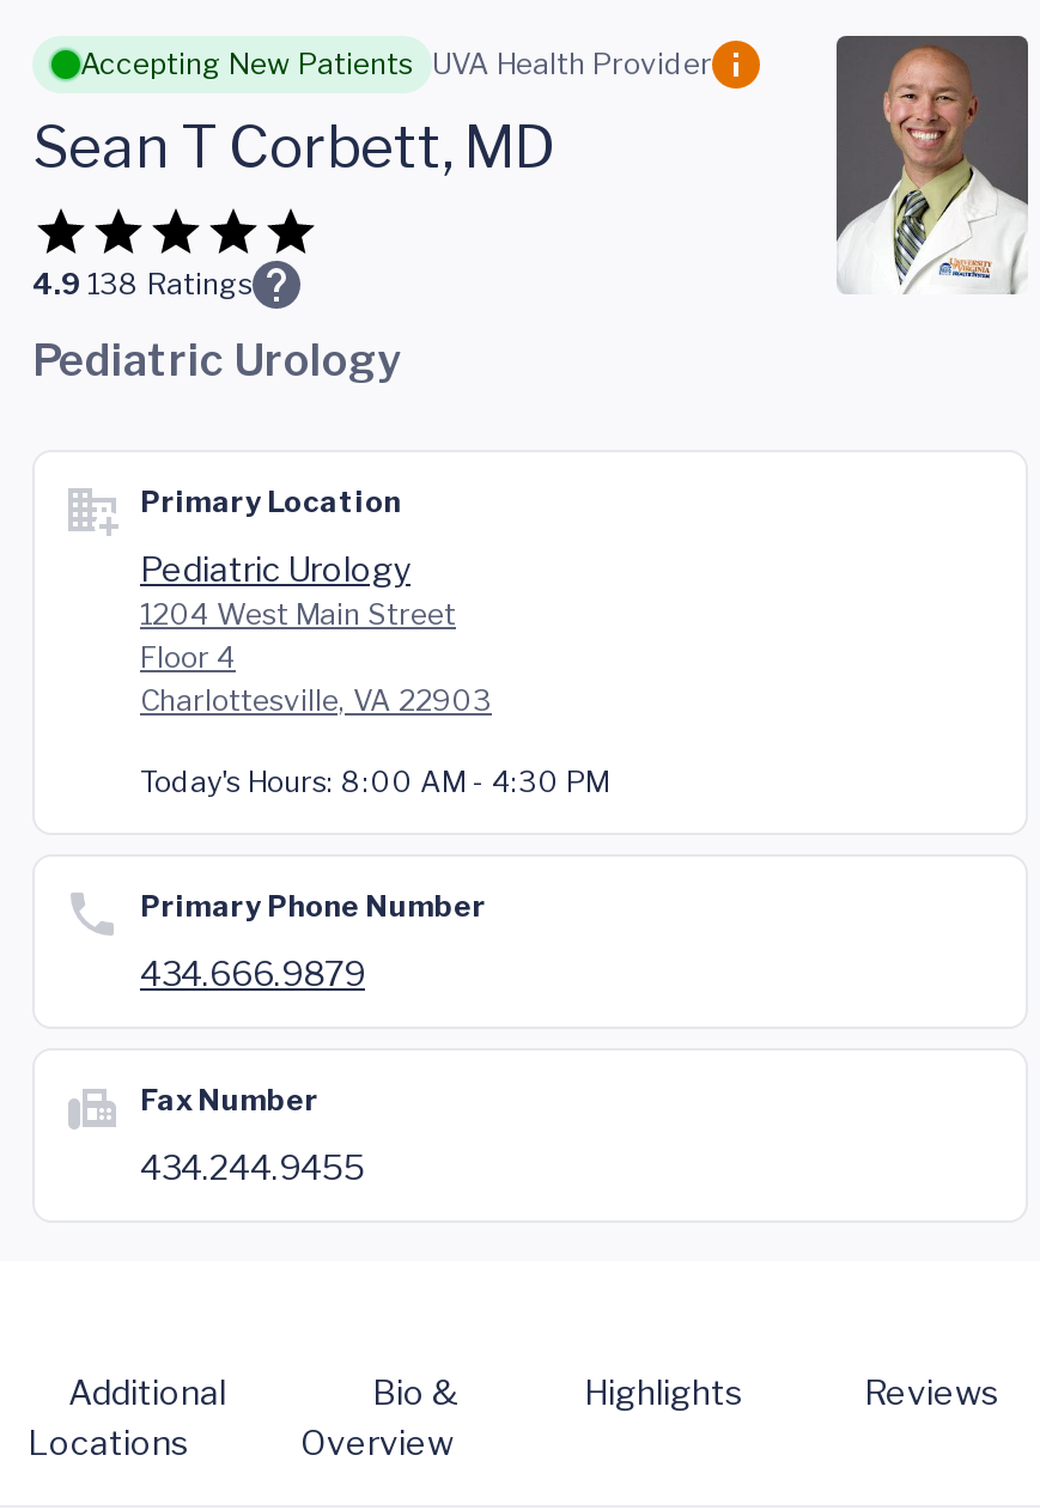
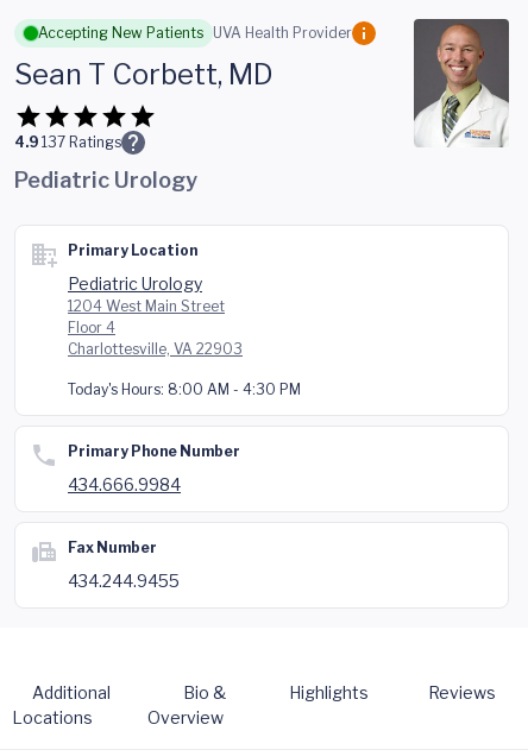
- 4.9 138 Ratings
+ 4.9 137 Ratings

- 434.666.9879
+ 434.666.9984
